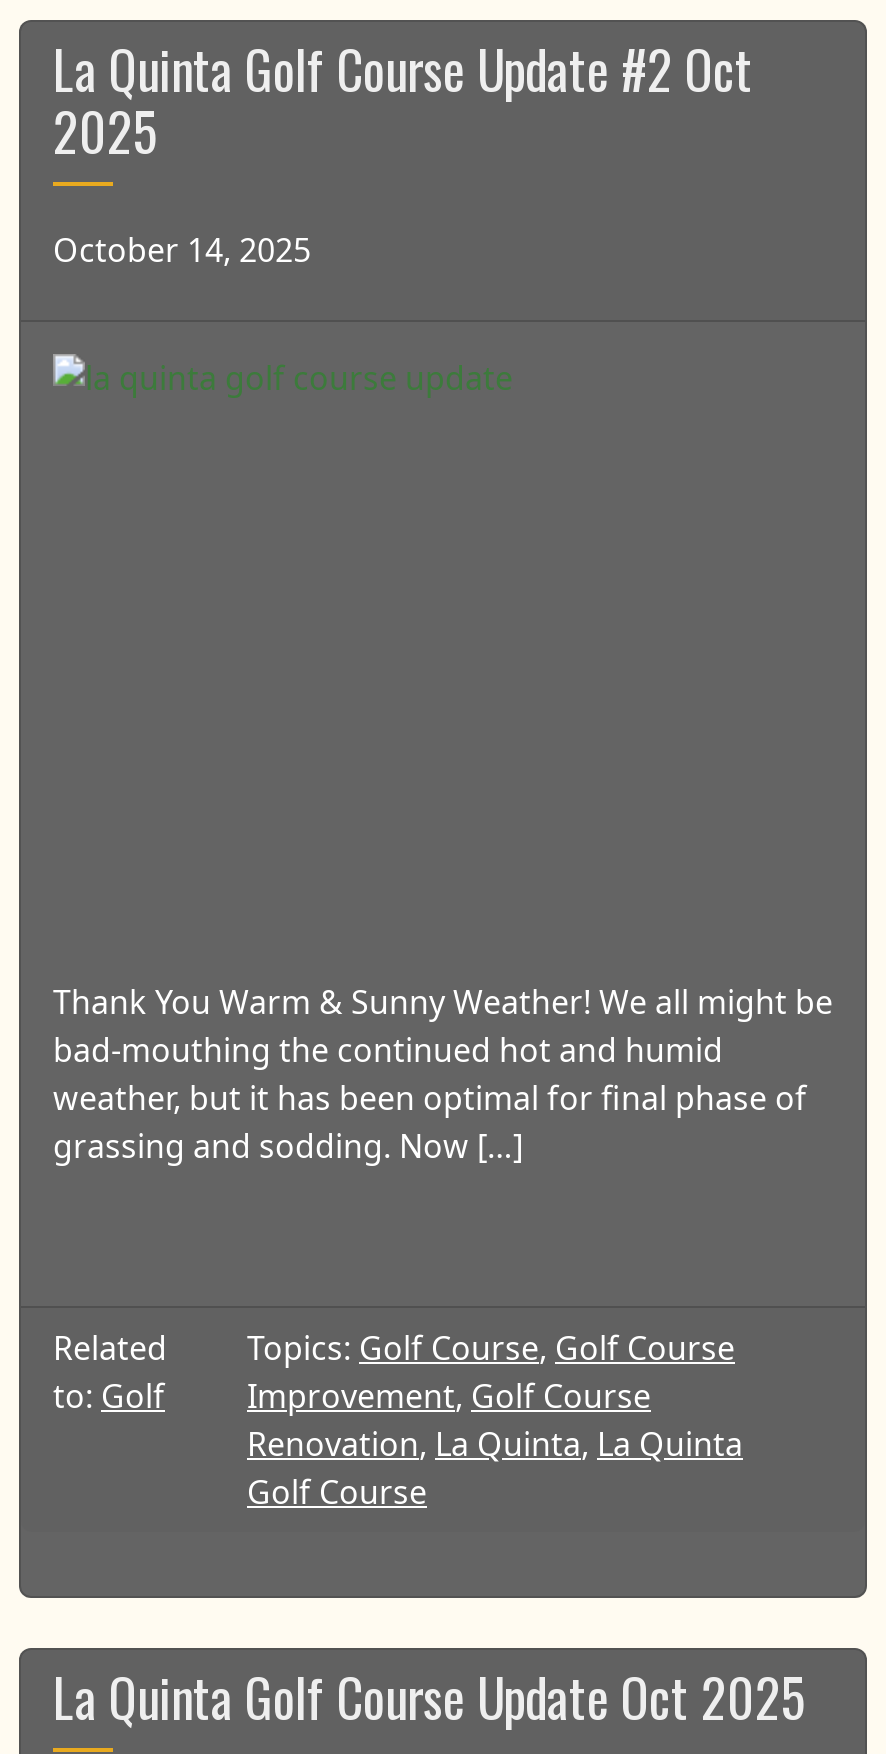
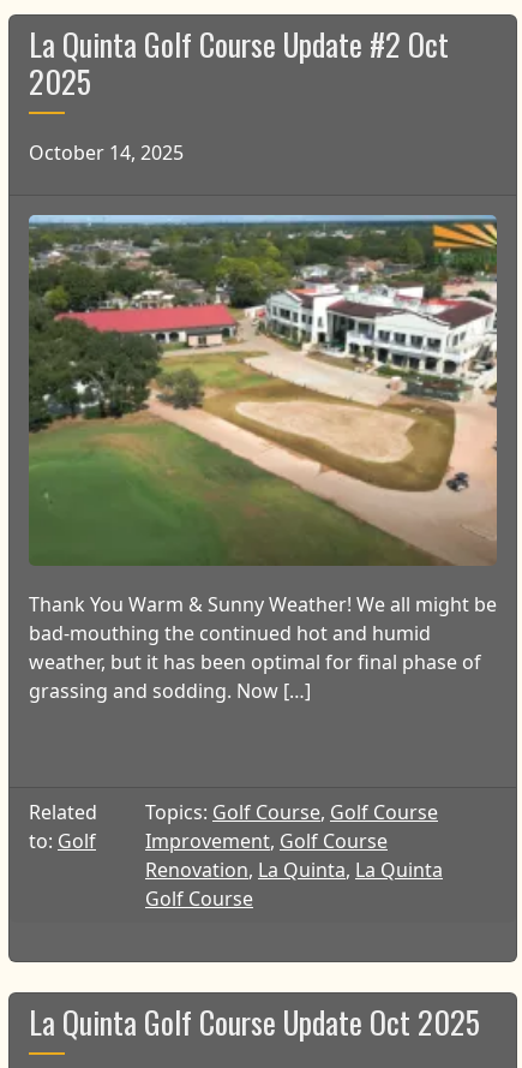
+ [image]
